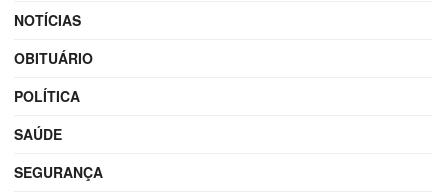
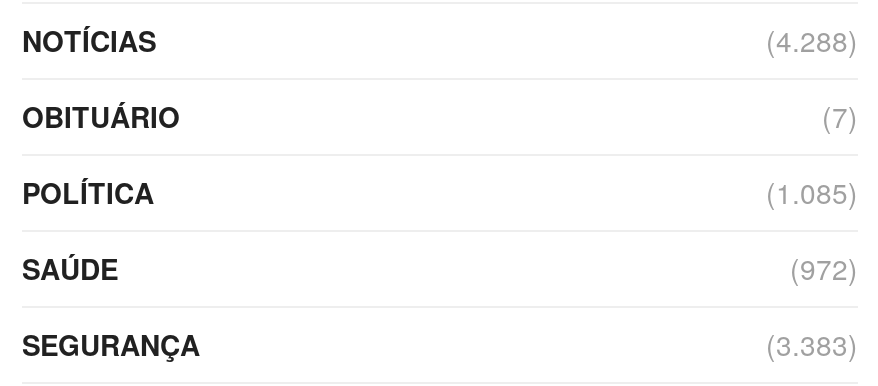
+ (4.288)

+ (7)

+ (1.085)

+ (972)

+ (3.383)
